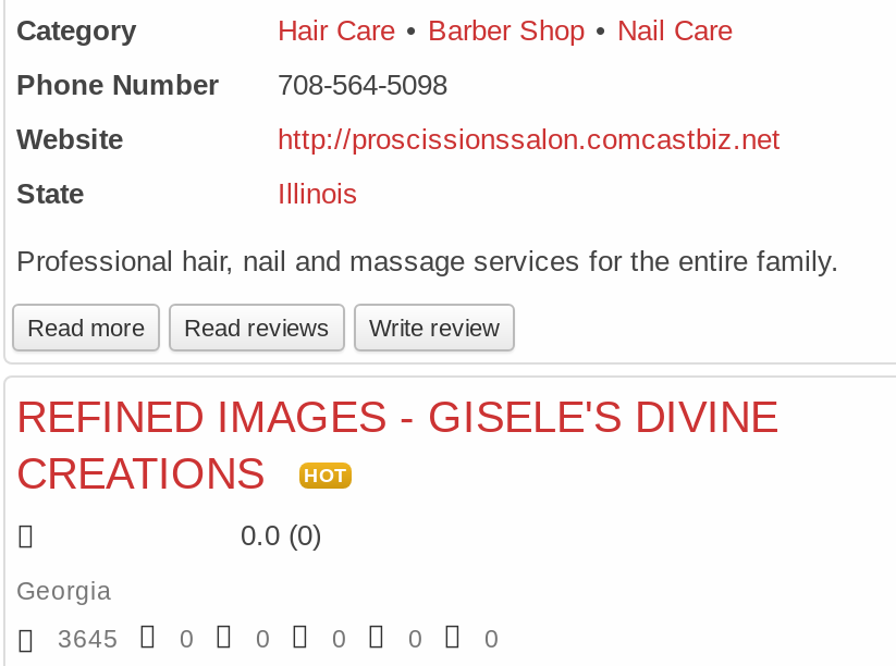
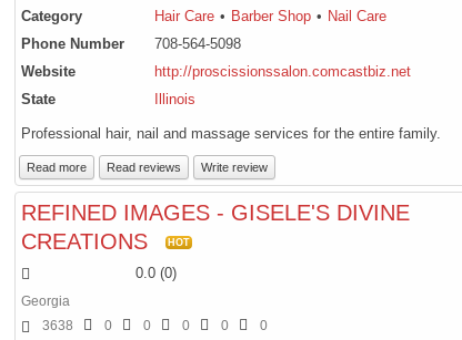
- 3645
+ 3638
